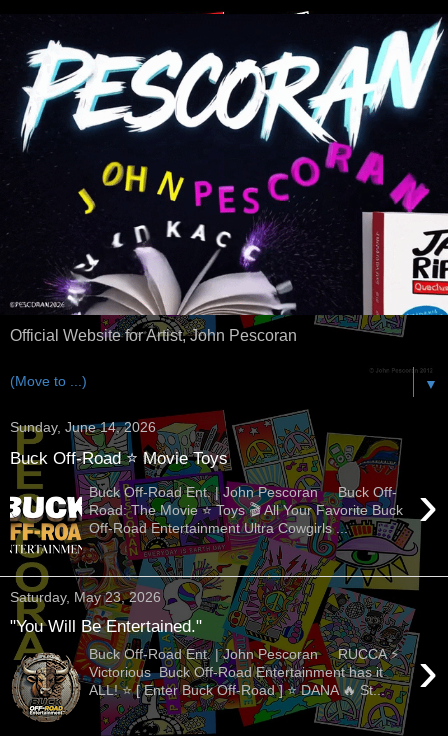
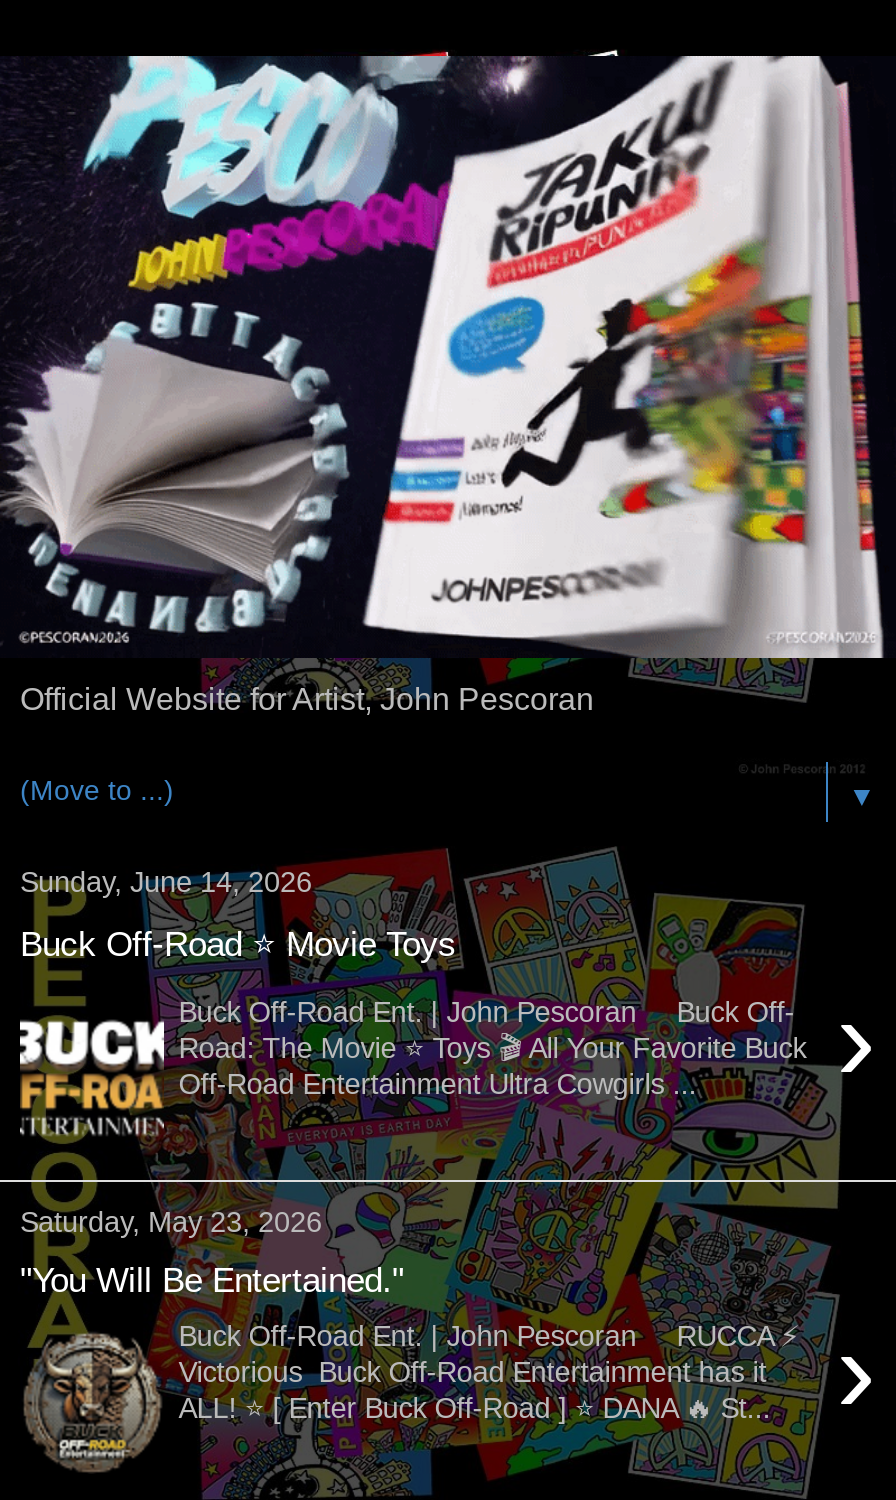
- [image]
+ [image]
